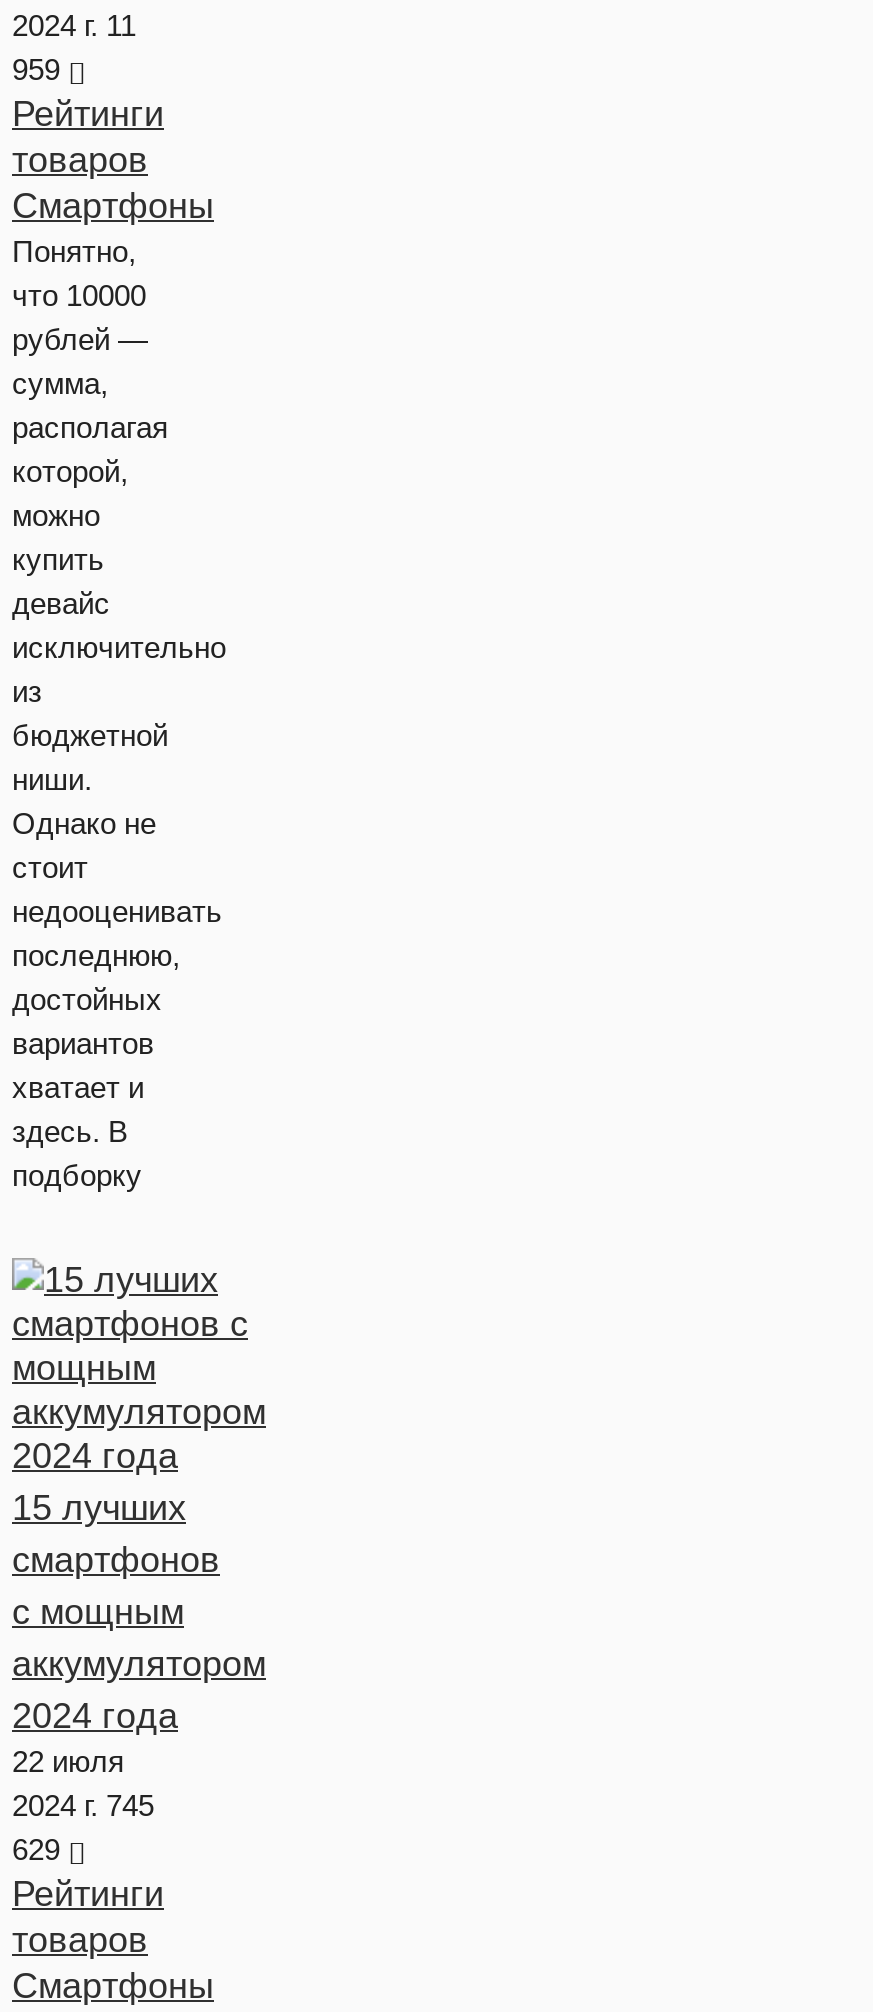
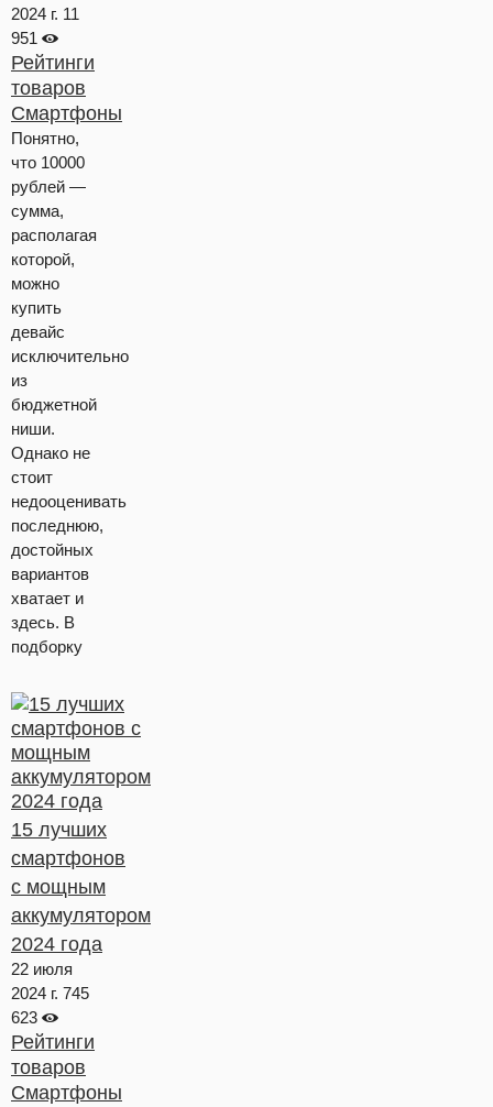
- 959
+ 951

- 629
+ 623
